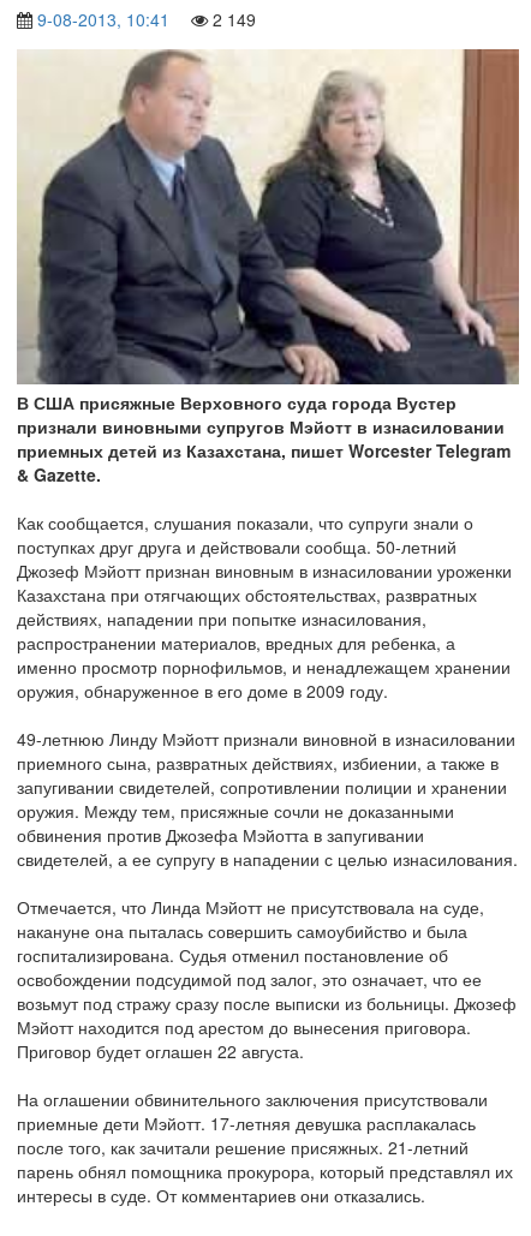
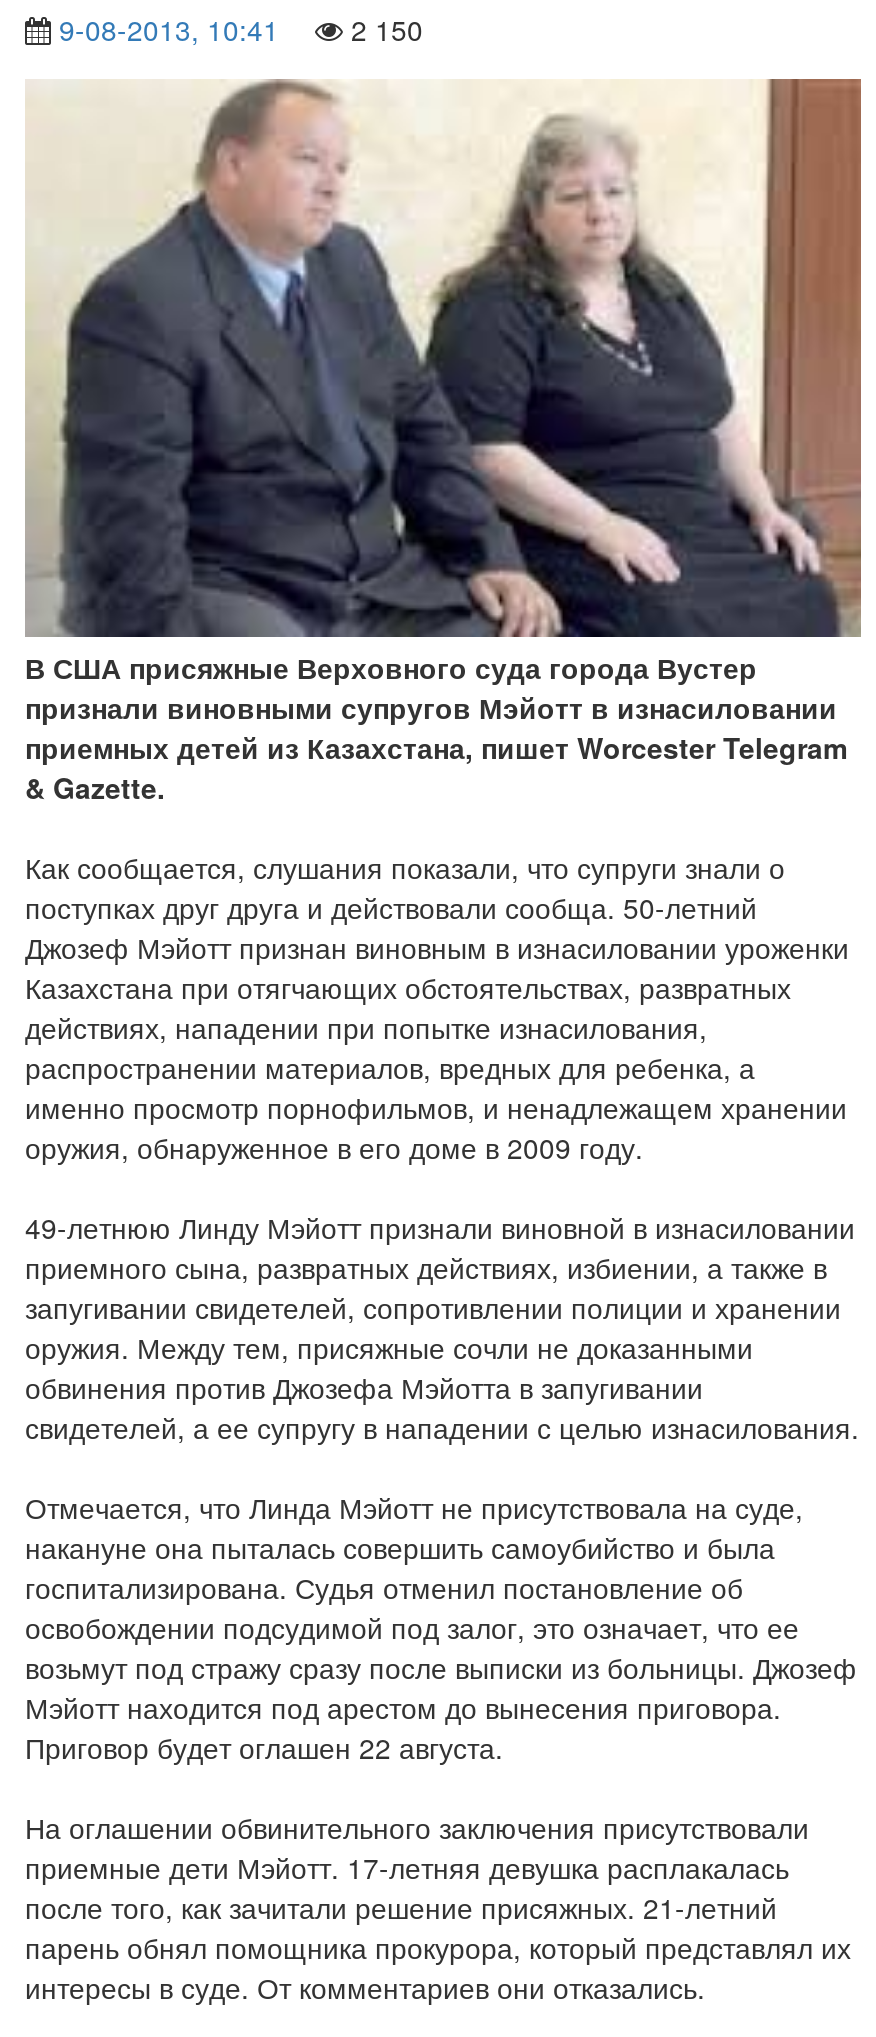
- 9-08-2013, 10:41 2 149
+ 9-08-2013, 10:41 2 150
